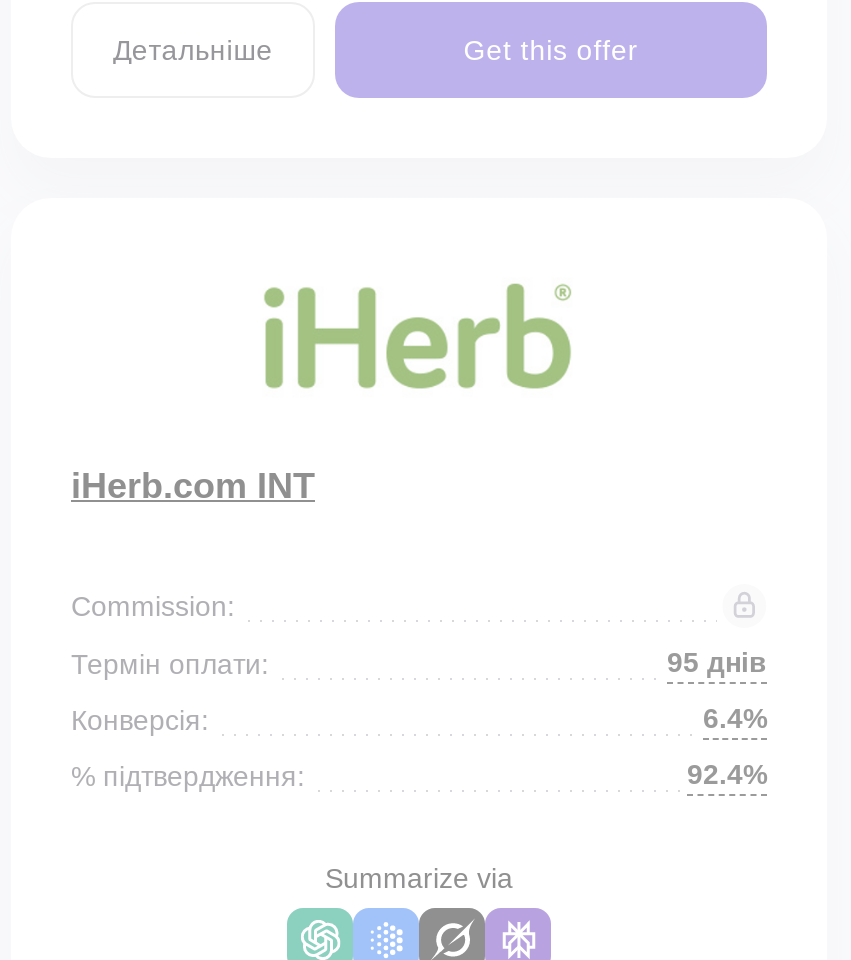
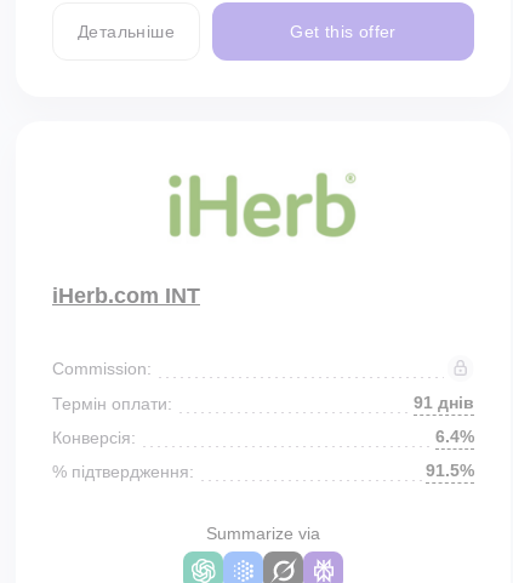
- 95 днів
+ 91 днів

- 92.4%
+ 91.5%
